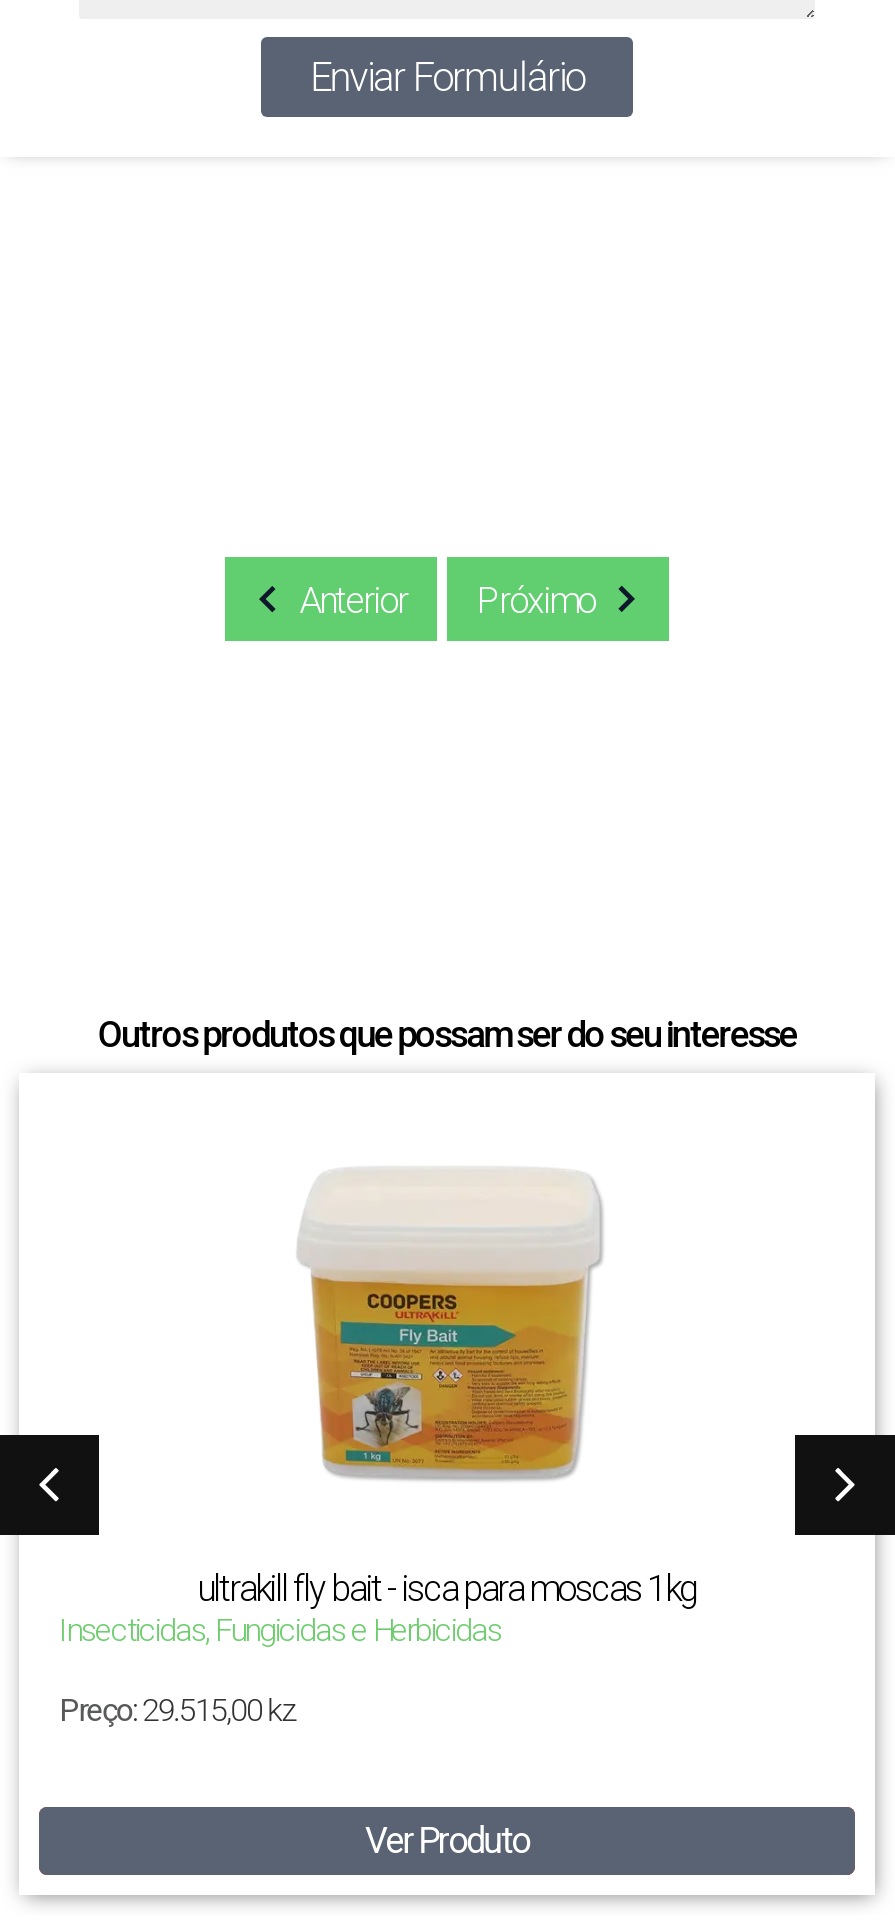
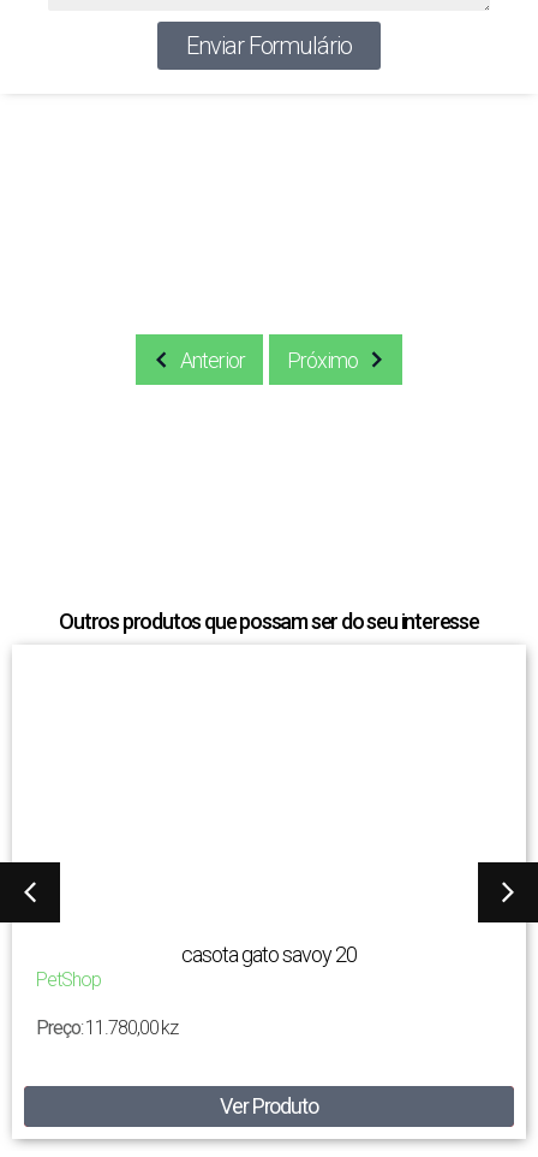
- [image]

- ultrakill fly bait - isca para moscas 1kg
- Insecticidas, Fungicidas e Herbicidas
+ casota gato savoy 20
+ PetShop

- Preço: 29.515,00 kz
+ Preço: 11.780,00 kz
